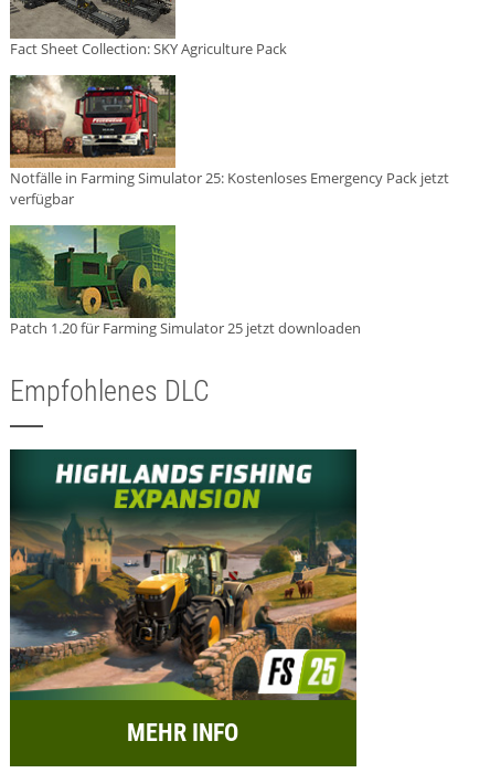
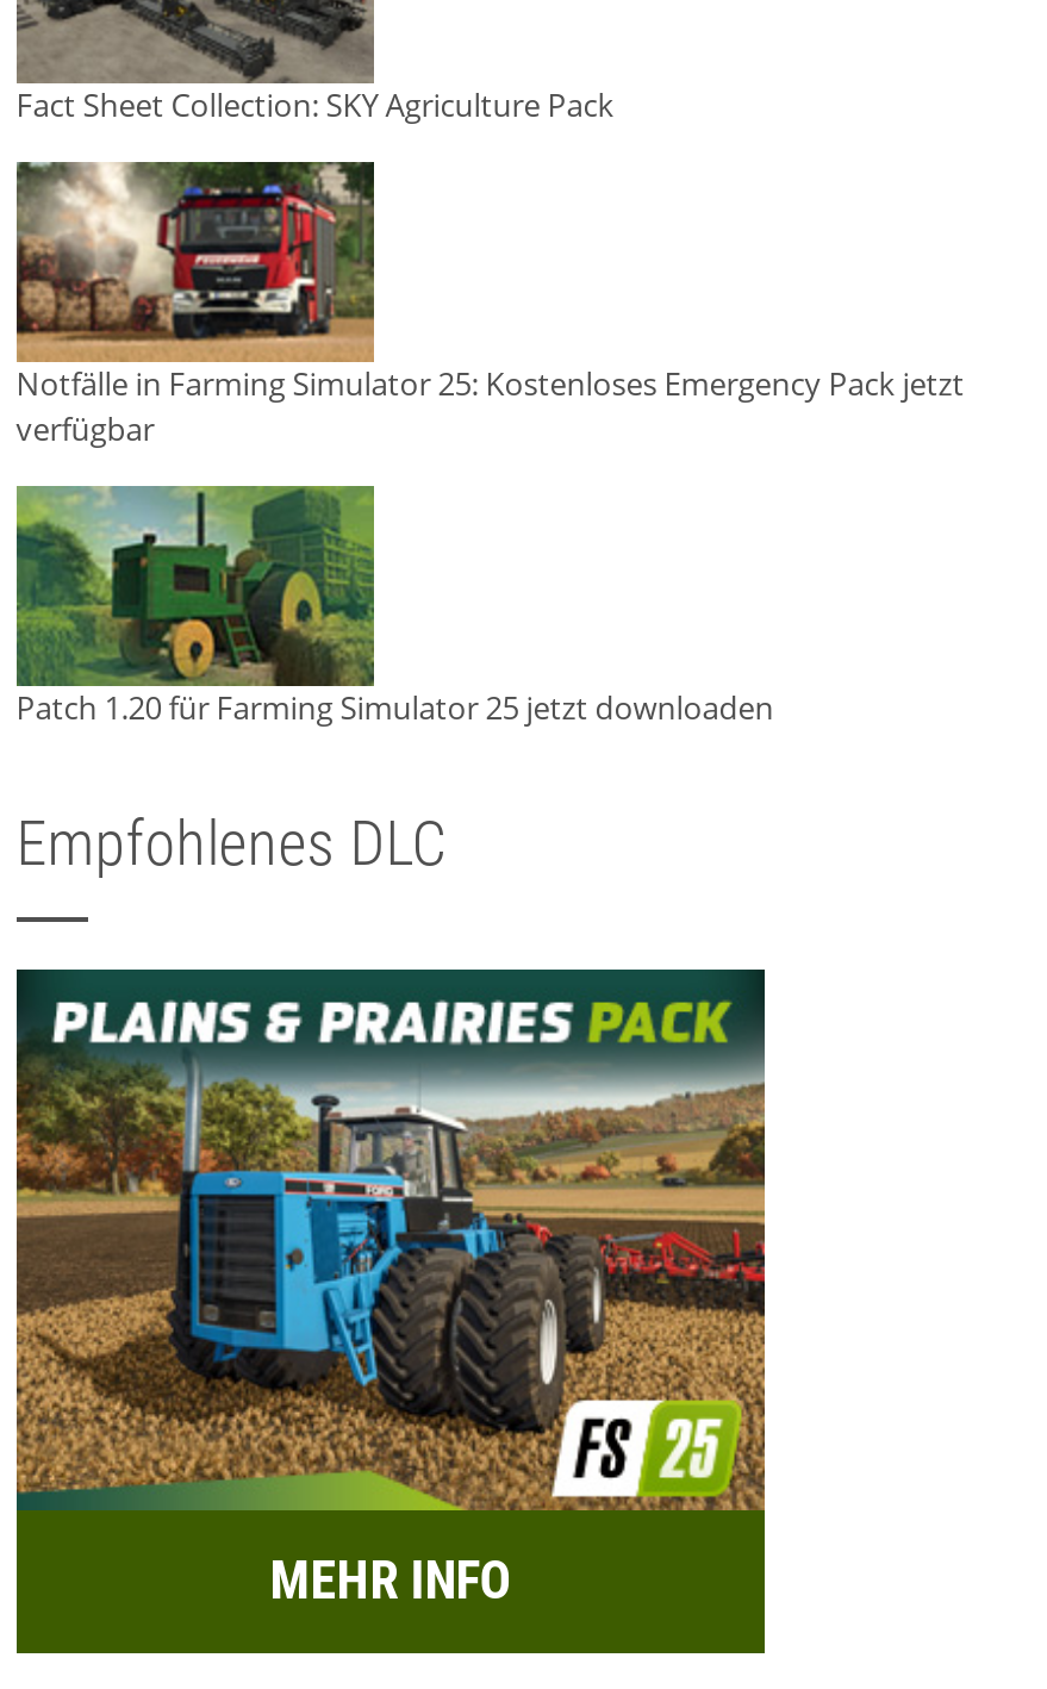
- [image]
+ [image]
